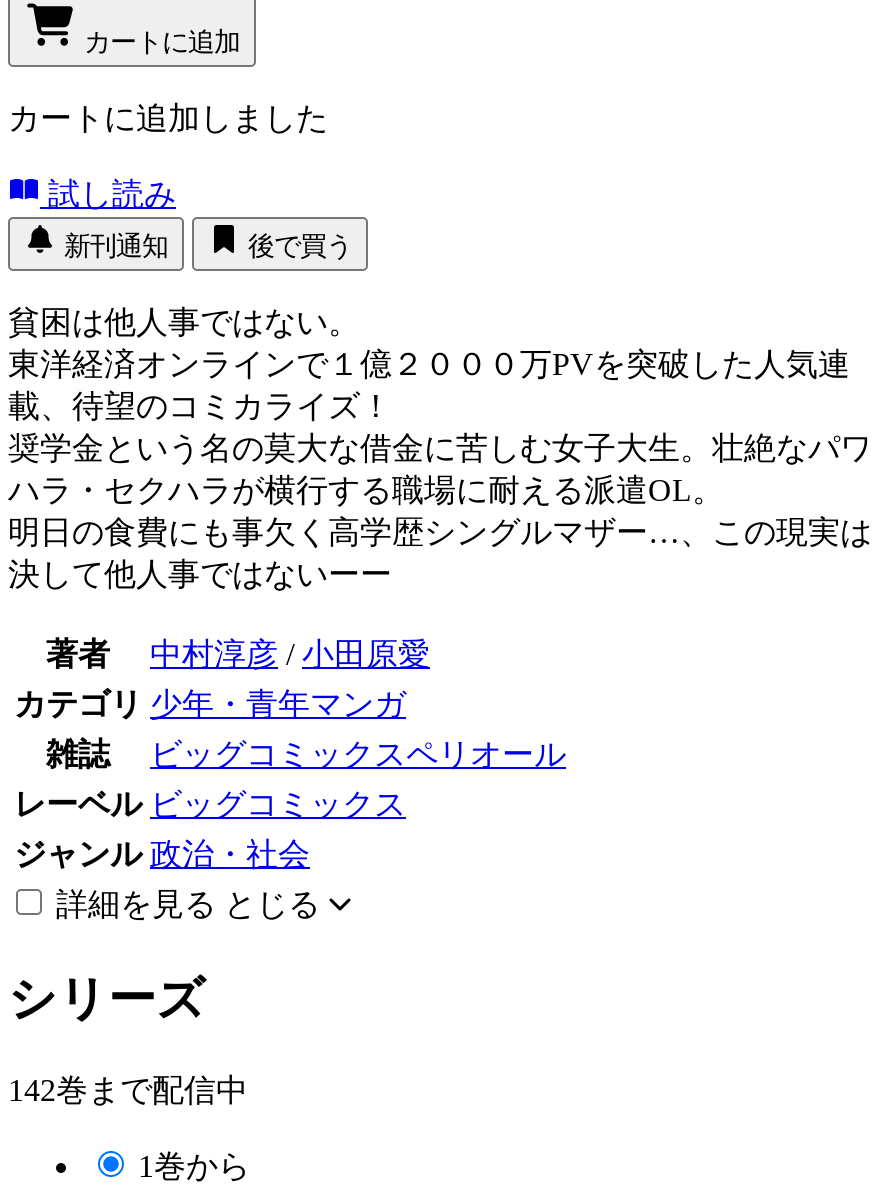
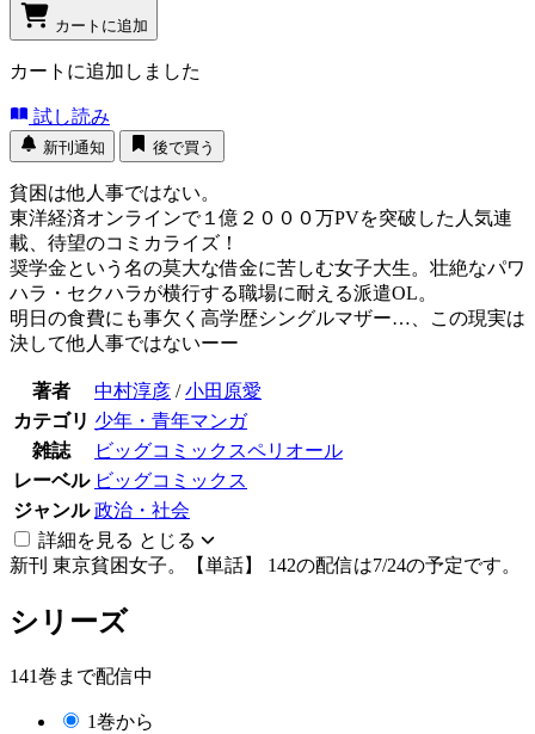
+ 新刊東京貧困女子。【単話】 142の配信は7/24の予定です。

- 142巻まで配信中
+ 141巻まで配信中
